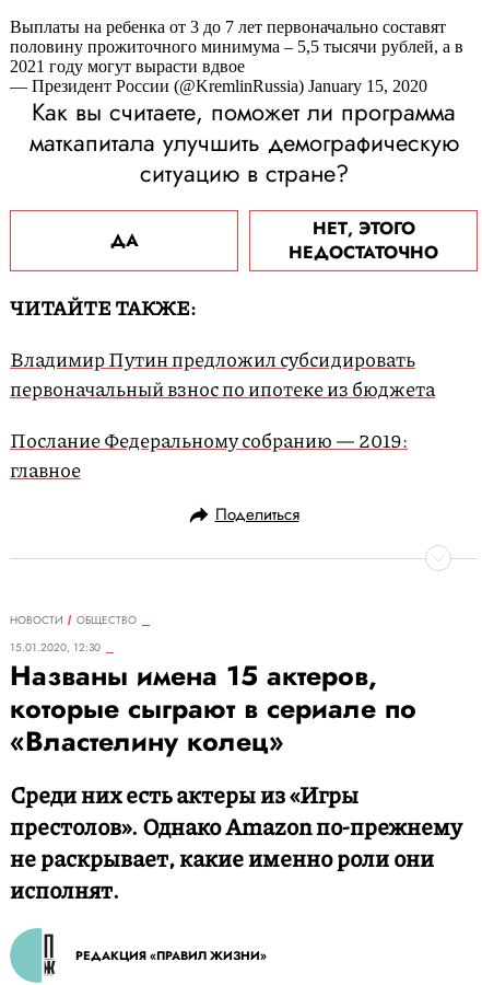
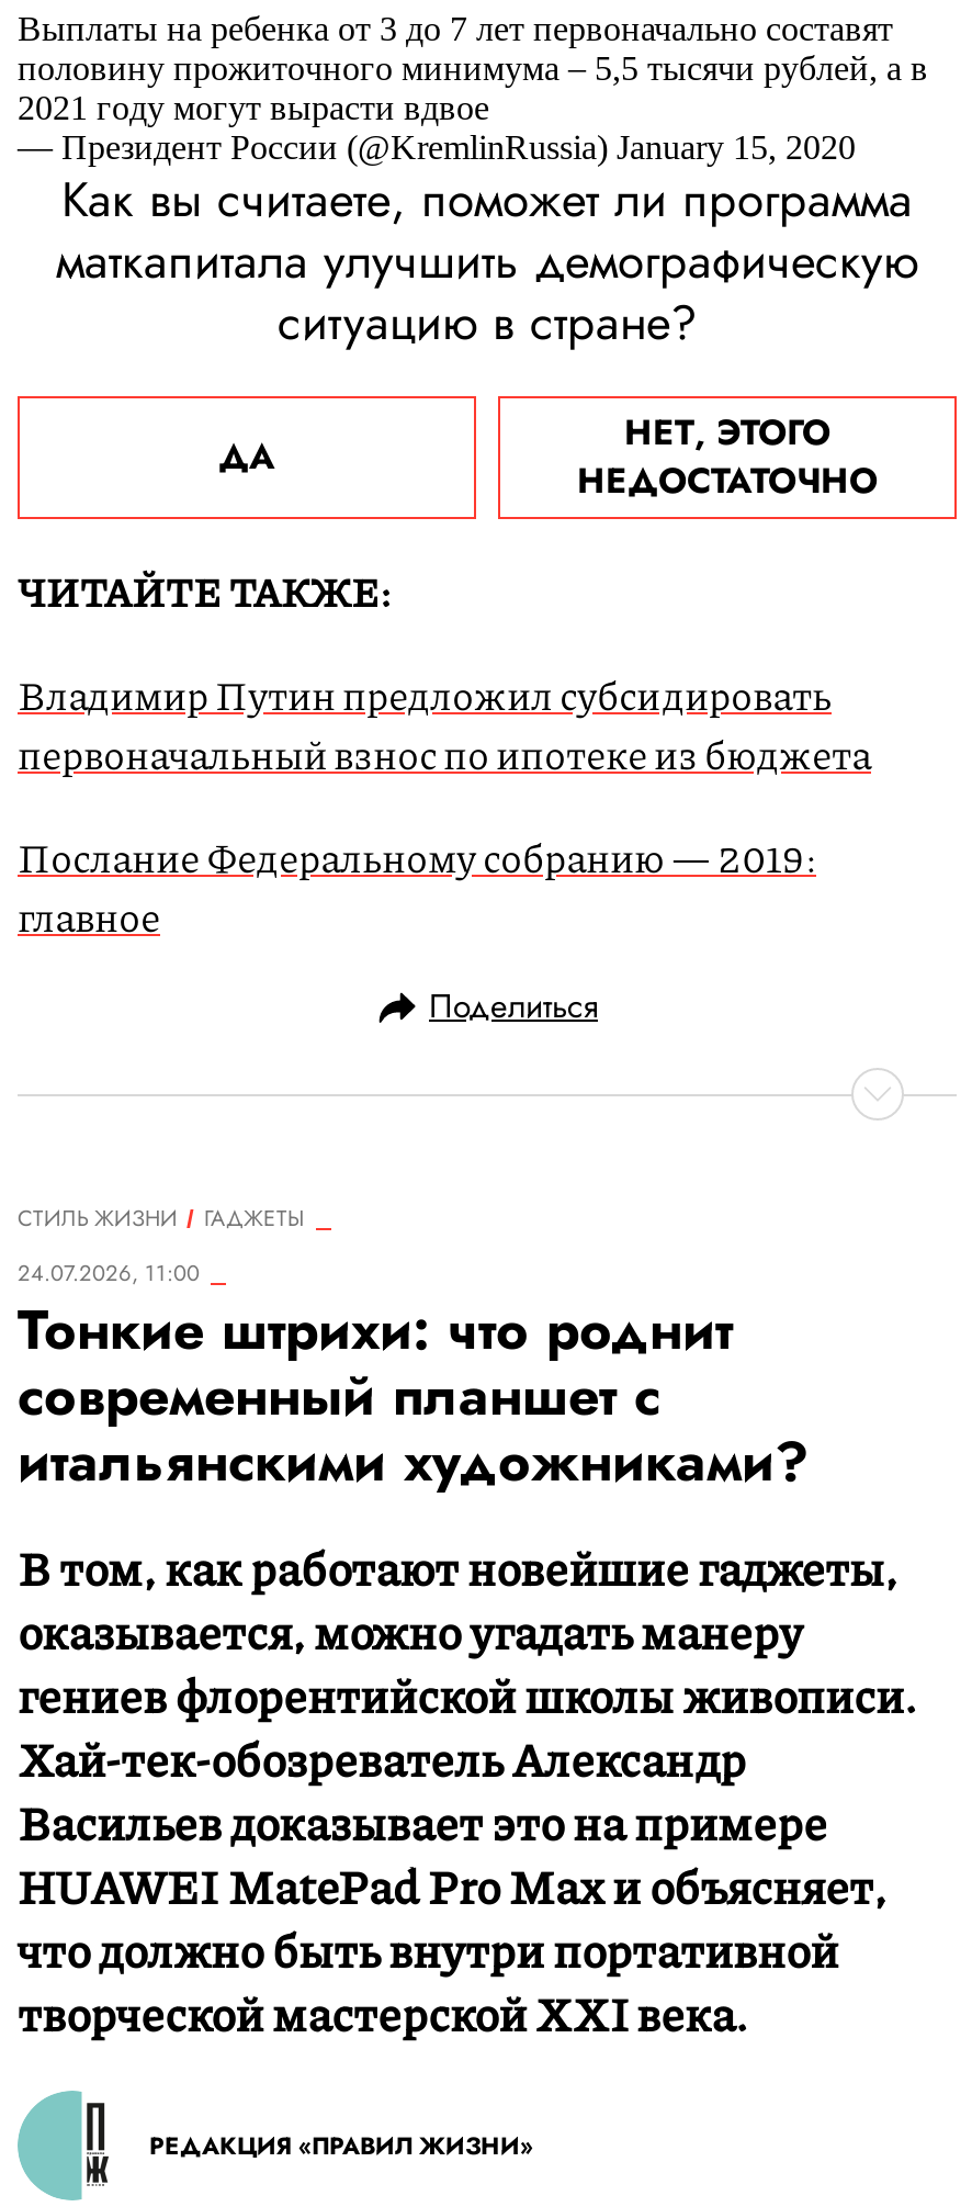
- НОВОСТИ
- ОБЩЕСТВО
+ СТИЛЬ ЖИЗНИ
+ ГАДЖЕТЫ

- 15.01.2020, 12:30
- Названы имена 15 актеров,
- которые сыграют в сериале по
- «Властелину колец»
- Среди них есть актеры из «Игры
- престолов». Однако Amazon по-прежнему
- не раскрывает, какие именно роли они
- исполнят.
+ 24.07.2026, 11:00
+ Тонкие штрихи: что роднит
+ современный планшет с
+ итальянскими художниками?
+ В том, как работают новейшие гаджеты,
+ оказывается, можно угадать манеру
+ гениев флорентийской школы живописи.
+ Хай-тек-обозреватель Александр
+ Васильев доказывает это на примере
+ HUAWEI MatePad Pro Max и объясняет,
+ что должно быть внутри портативной
+ творческой мастерской XXI века.
